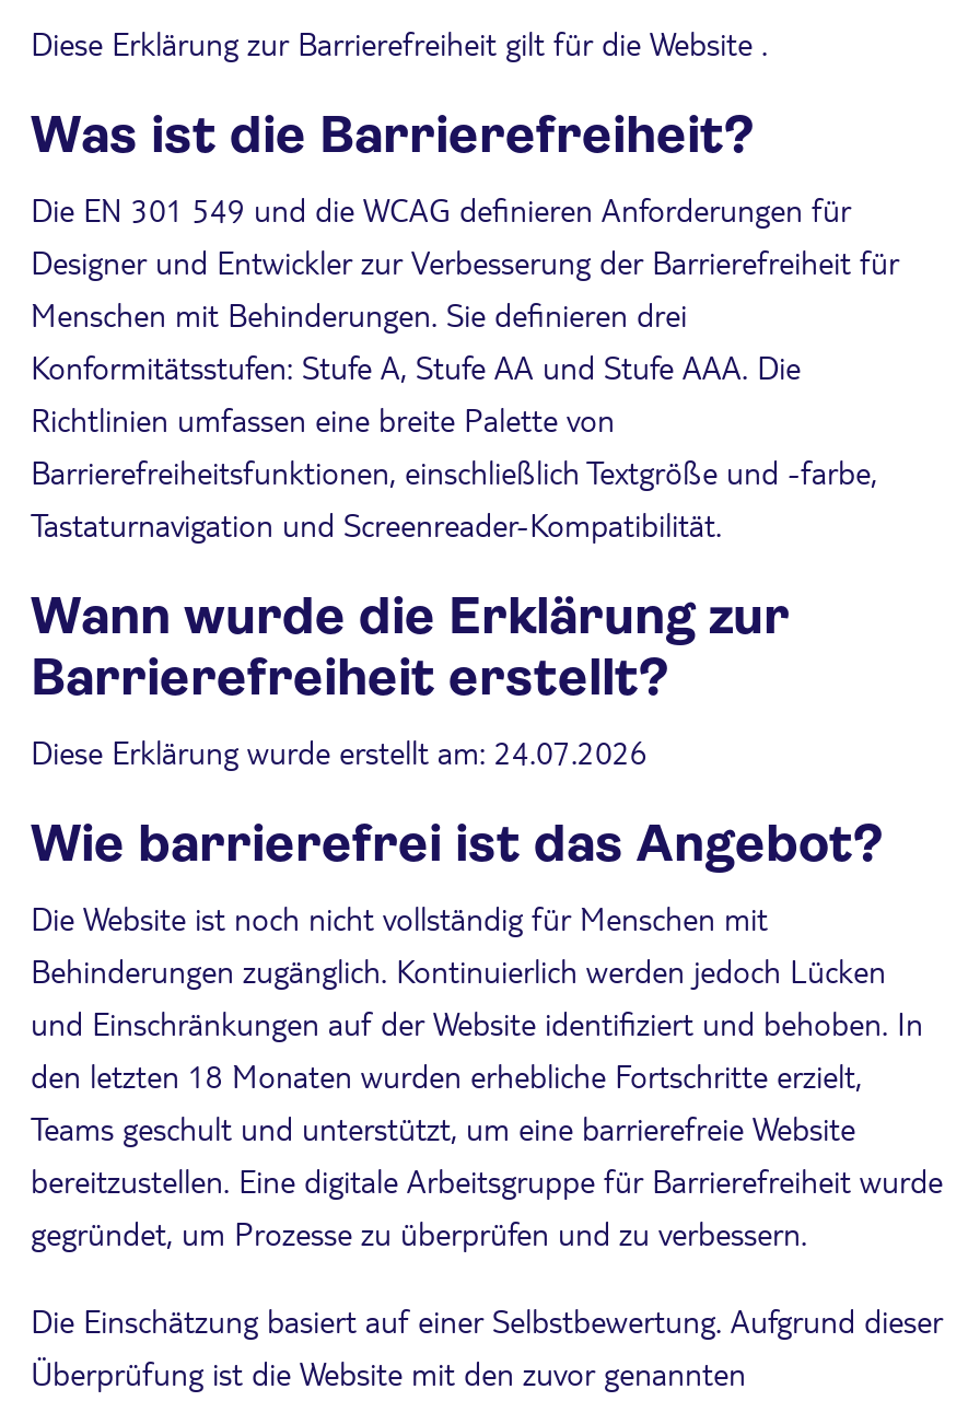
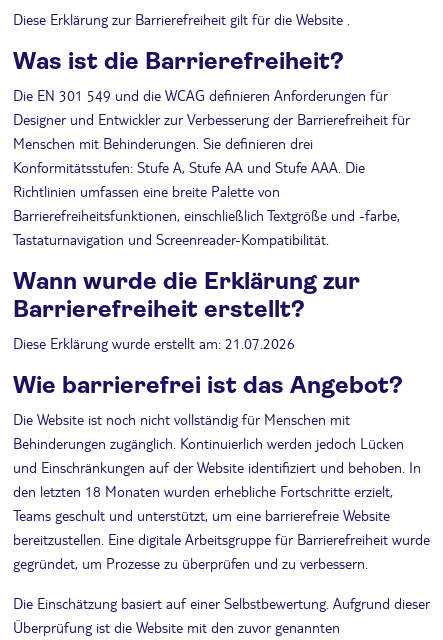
- Diese Erklärung wurde erstellt am: 24.07.2026
+ Diese Erklärung wurde erstellt am: 21.07.2026
